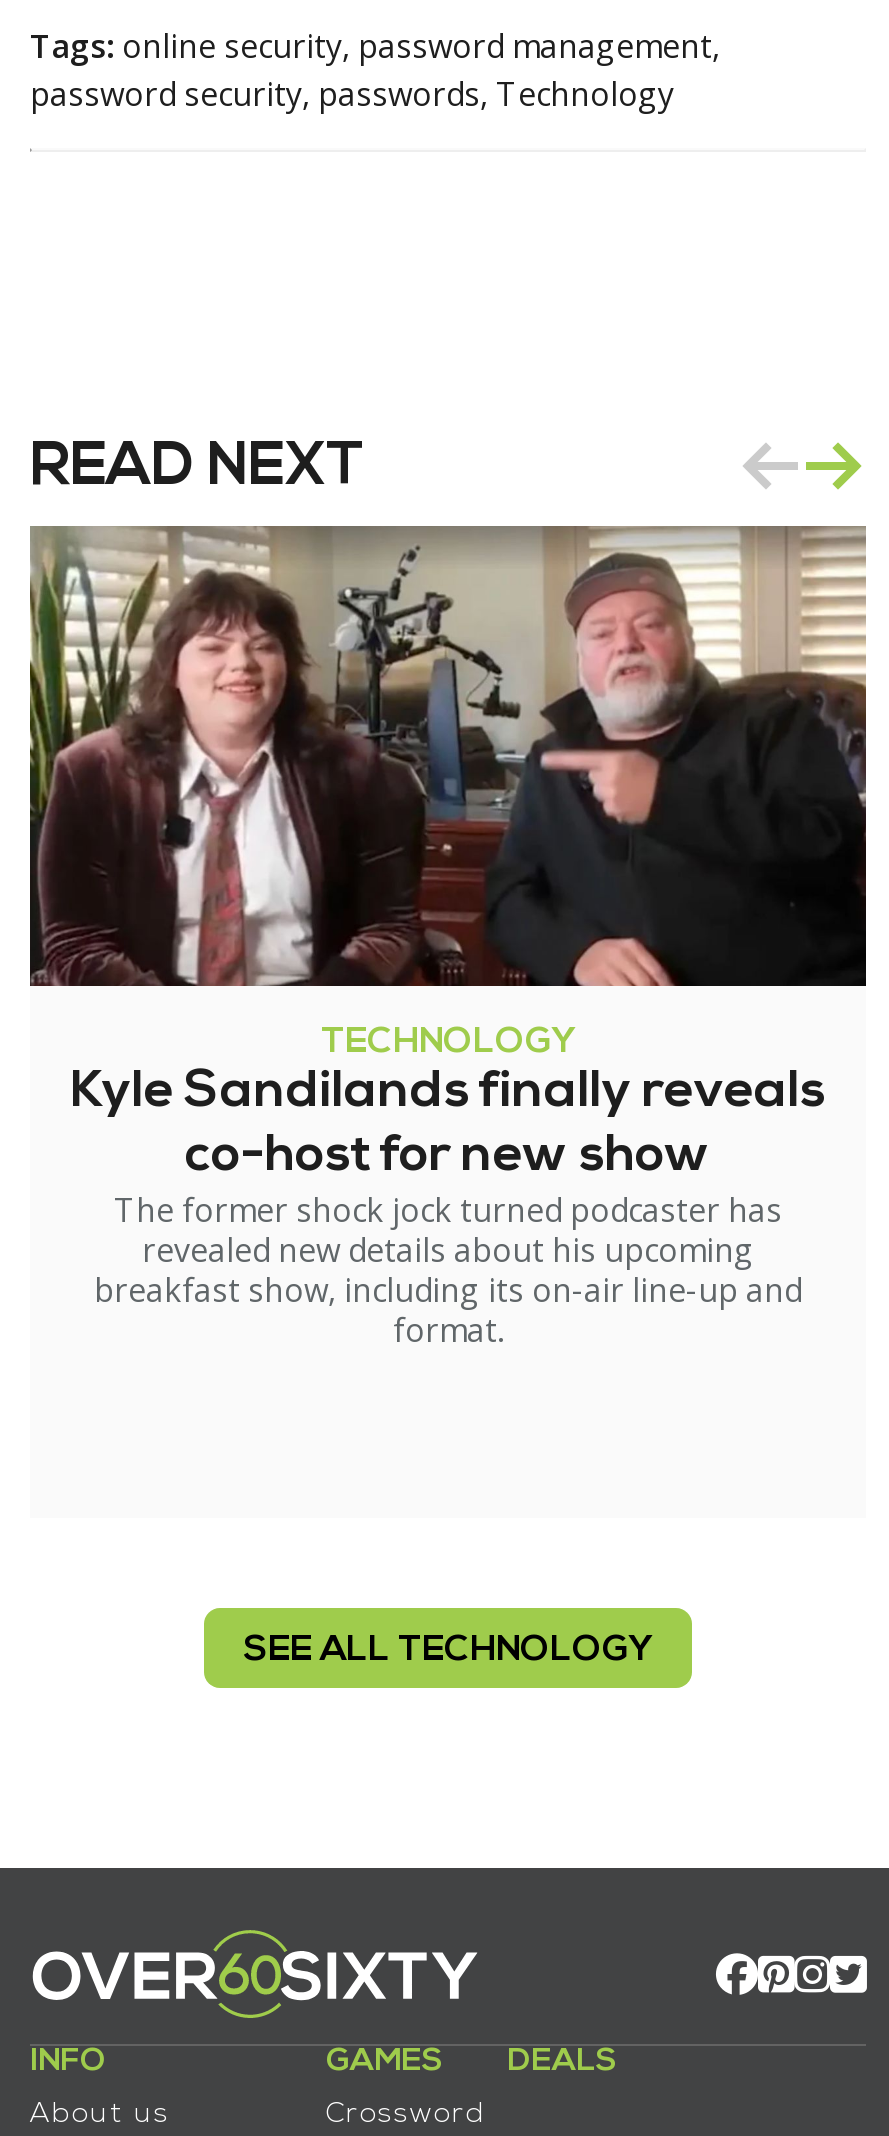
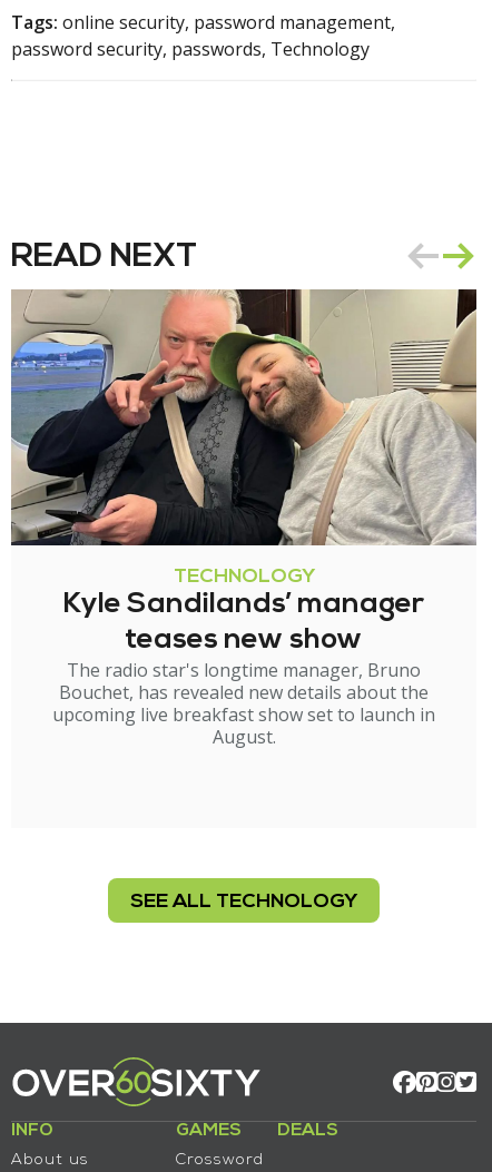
- [image]
- Kyle Sandilands finally reveals
- co-host for new show
- The former shock jock turned podcaster has
- revealed new details about his upcoming
- breakfast show, including its on-air line-up and
- format.
+ [image]
+ Kyle Sandilands’ manager
+ teases new show
+ The radio star's longtime manager, Bruno
+ Bouchet, has revealed new details about the
+ upcoming live breakfast show set to launch in
+ August.
